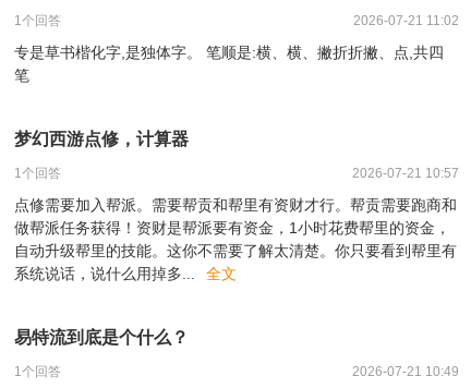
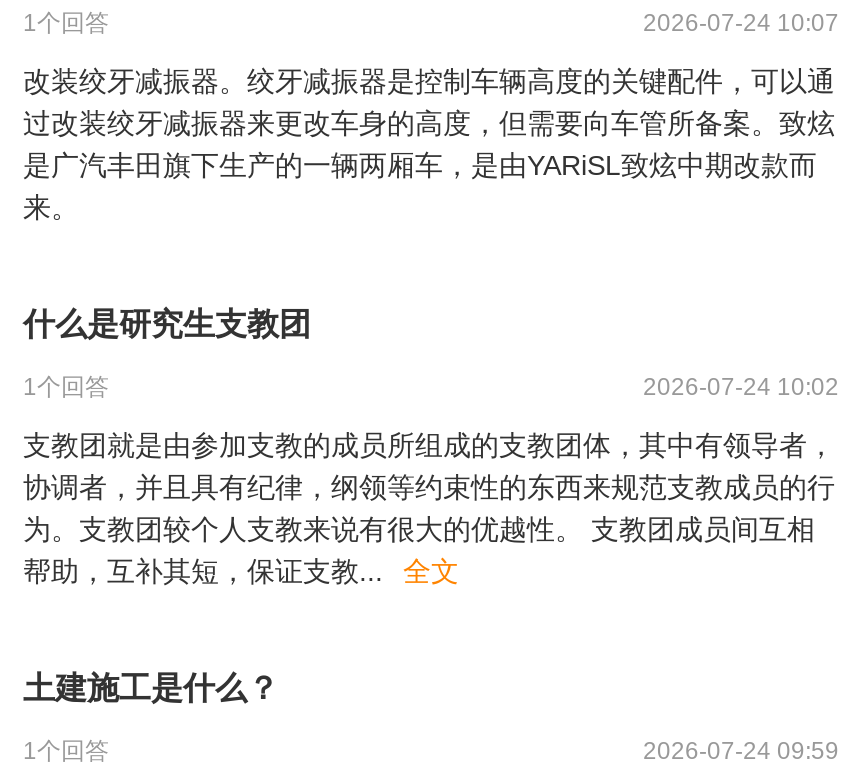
- 2026-07-21 11:02
+ 2026-07-24 10:07

- 专是草书楷化字,是独体字。 笔顺是:横、横、撇折折撇、点,共四
- 笔
+ 改装绞牙减振器。绞牙减振器是控制车辆高度的关键配件，可以通
+ 过改装绞牙减振器来更改车身的高度，但需要向车管所备案。致炫
+ 是广汽丰田旗下生产的一辆两厢车，是由YARiSL致炫中期改款而
+ 来。

- 梦幻西游点修，计算器
+ 什么是研究生支教团

- 2026-07-21 10:57
+ 2026-07-24 10:02

- 点修需要加入帮派。需要帮贡和帮里有资财才行。帮贡需要跑商和
- 做帮派任务获得！资财是帮派要有资金，1小时花费帮里的资金，
- 自动升级帮里的技能。这你不需要了解太清楚。你只要看到帮里有
- 系统说话，说什么用掉多...
+ 支教团就是由参加支教的成员所组成的支教团体，其中有领导者，
+ 协调者，并且具有纪律，纲领等约束性的东西来规范支教成员的行
+ 为。支教团较个人支教来说有很大的优越性。 支教团成员间互相
+ 帮助，互补其短，保证支教...

- 易特流到底是个什么？
+ 土建施工是什么？

- 2026-07-21 10:49
+ 2026-07-24 09:59
